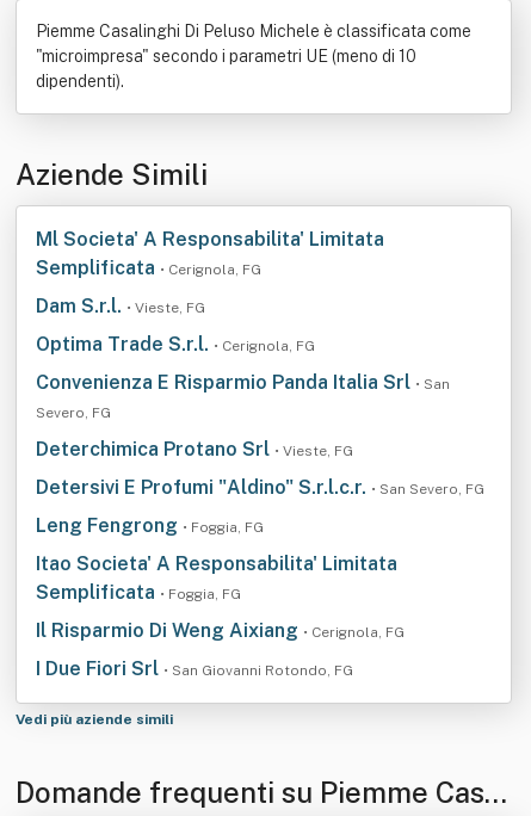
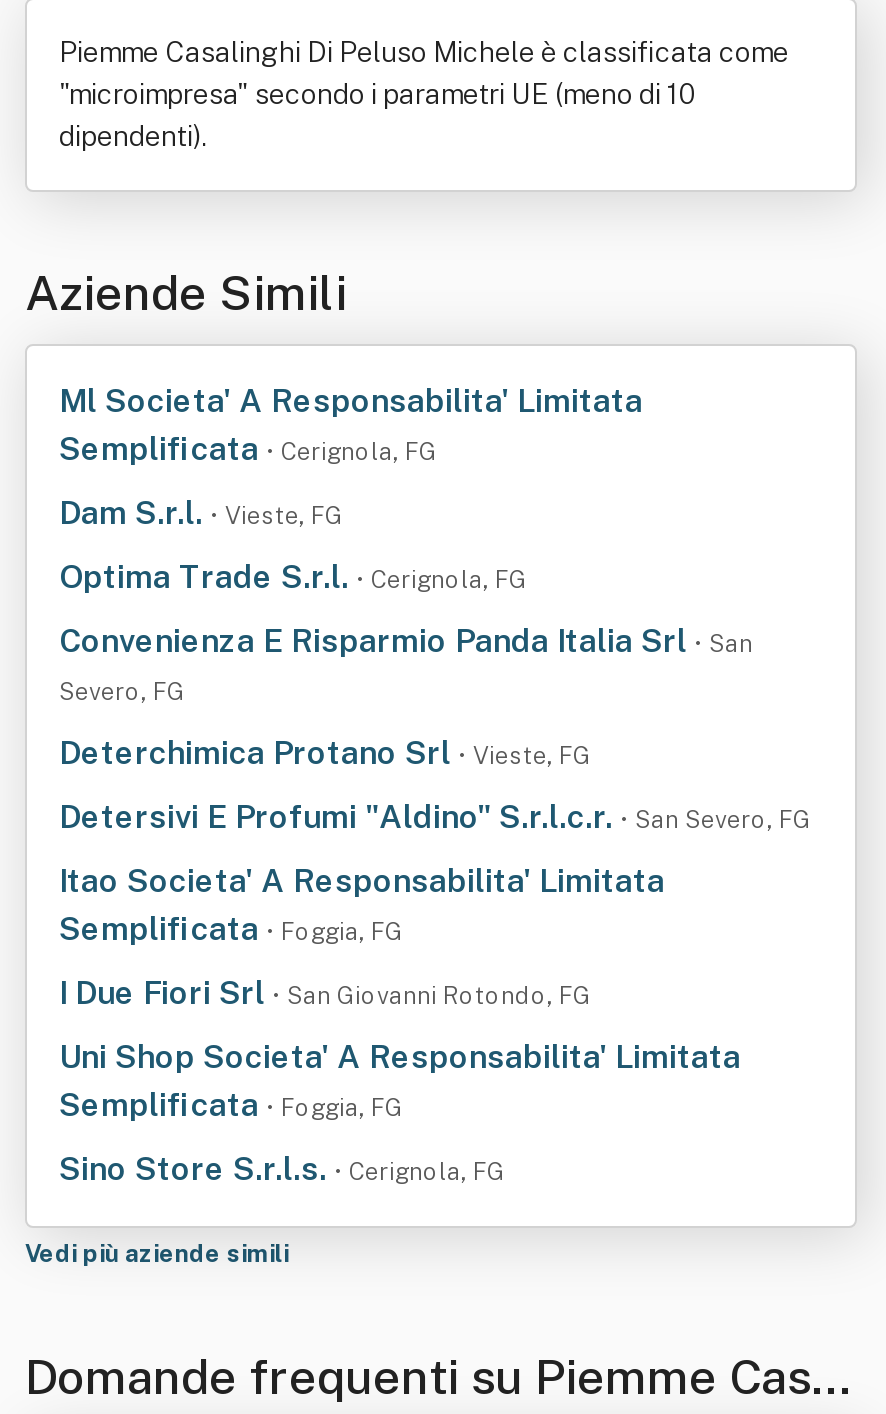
- Leng Fengrong • Foggia, FG

moved up: Itao Societa' A Responsabilita' Limitata | Semplificata • Foggia, FG

- Il Risparmio Di Weng Aixiang • Cerignola, FG

moved up: I Due Fiori Srl • San Giovanni Rotondo, FG

+ Uni Shop Societa' A Responsabilita' Limitata
+ Semplificata • Foggia, FG
+ Sino Store S.r.l.s. • Cerignola, FG
